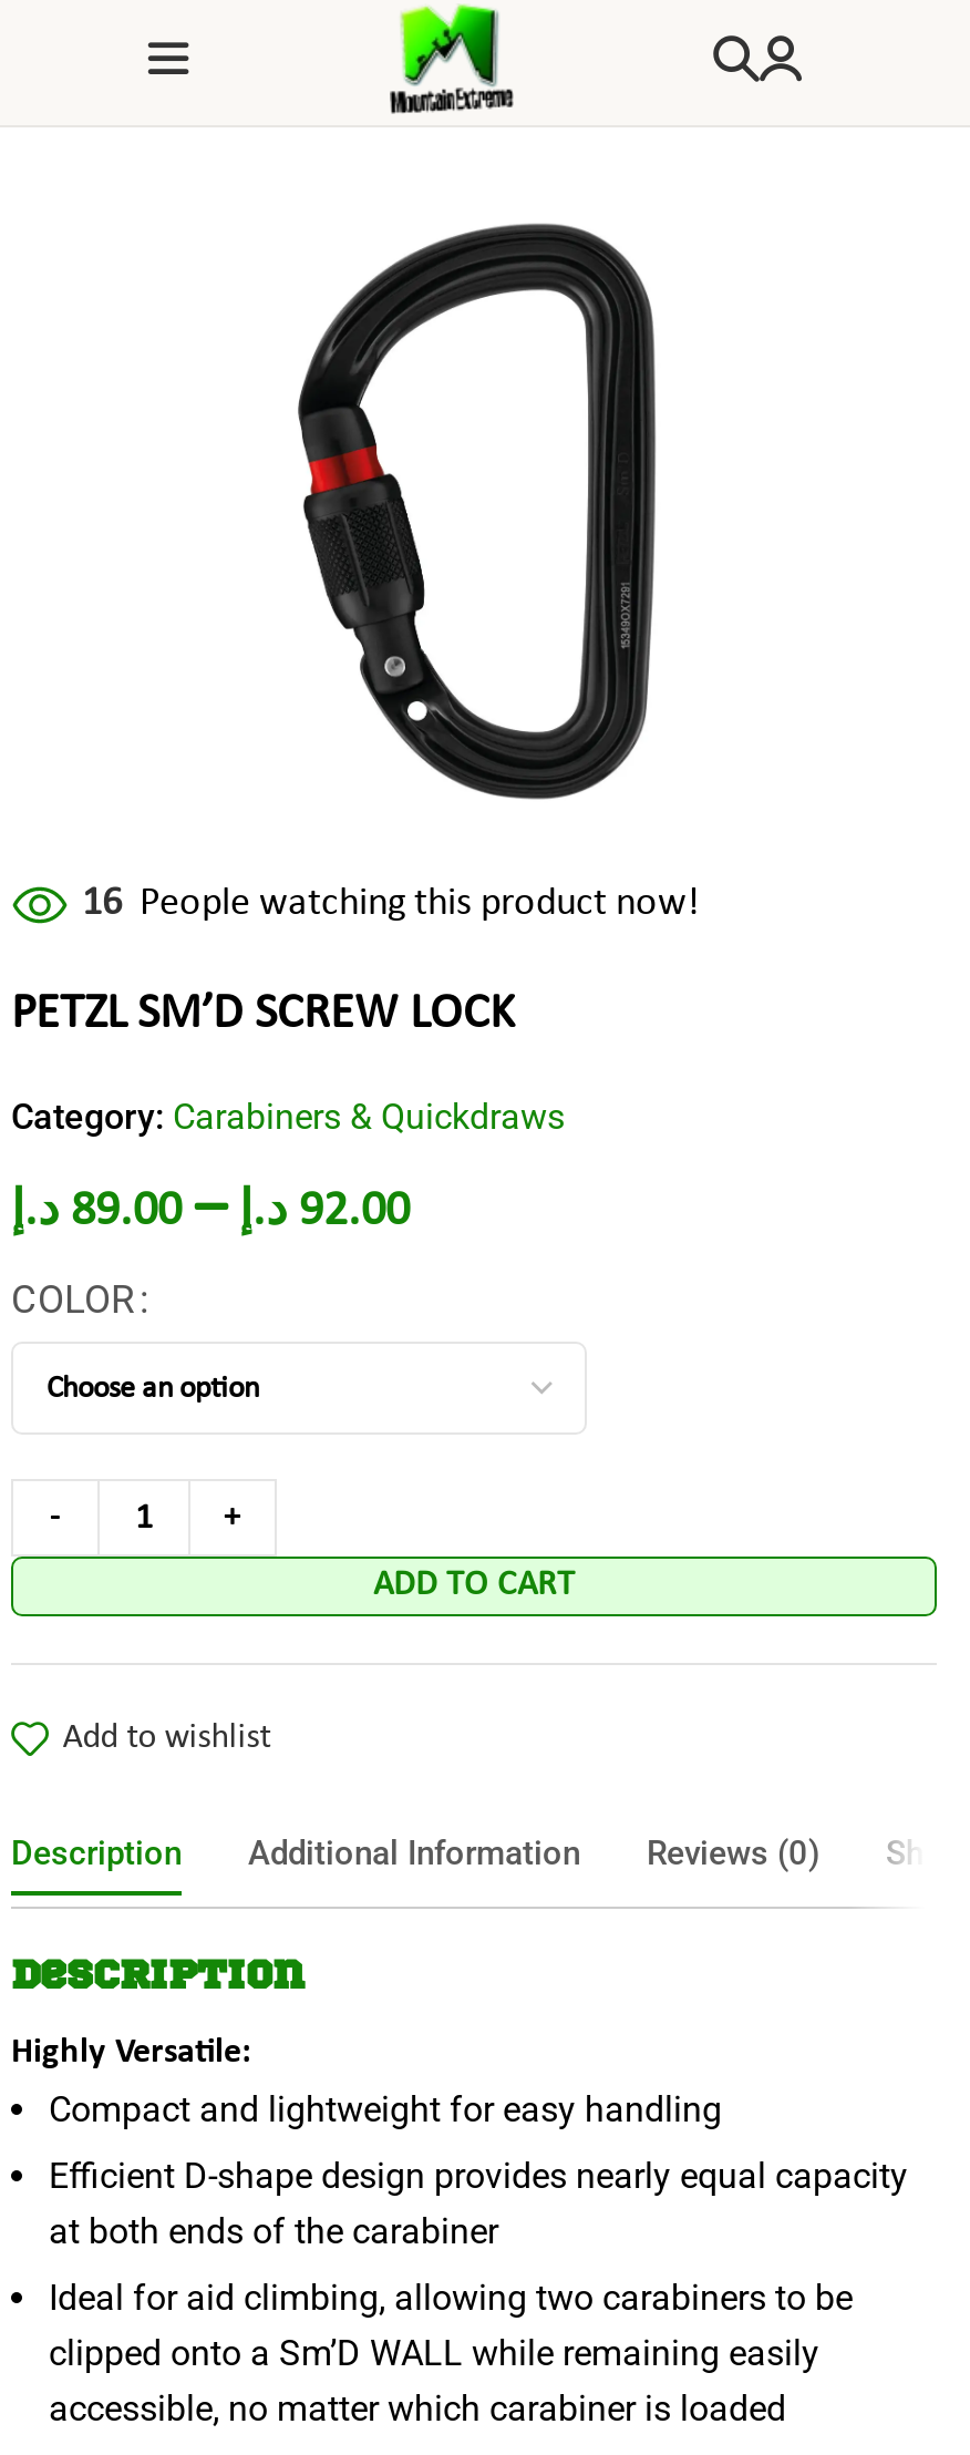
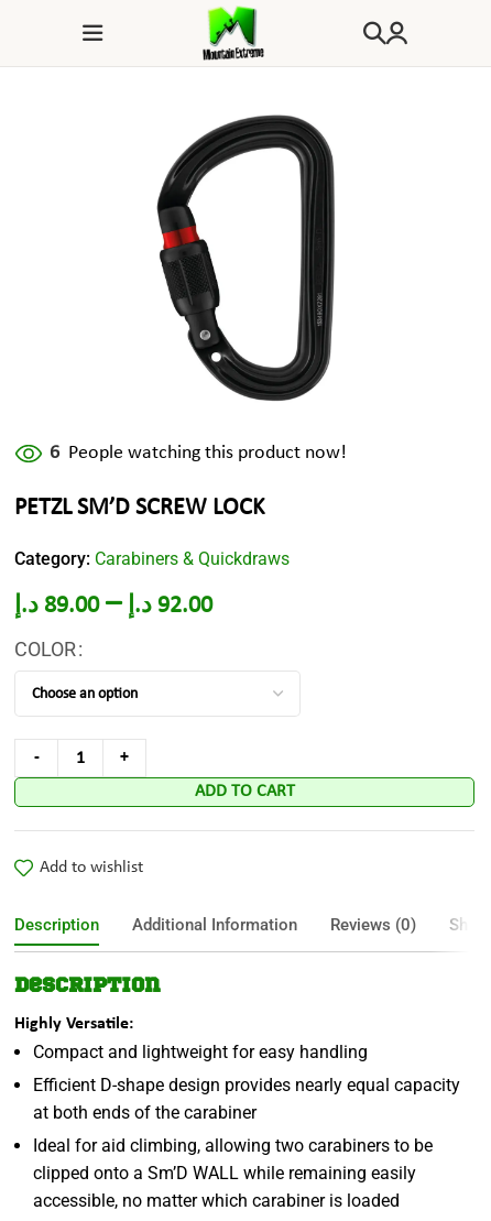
- 16 People watching this product now!
+ 6 People watching this product now!
